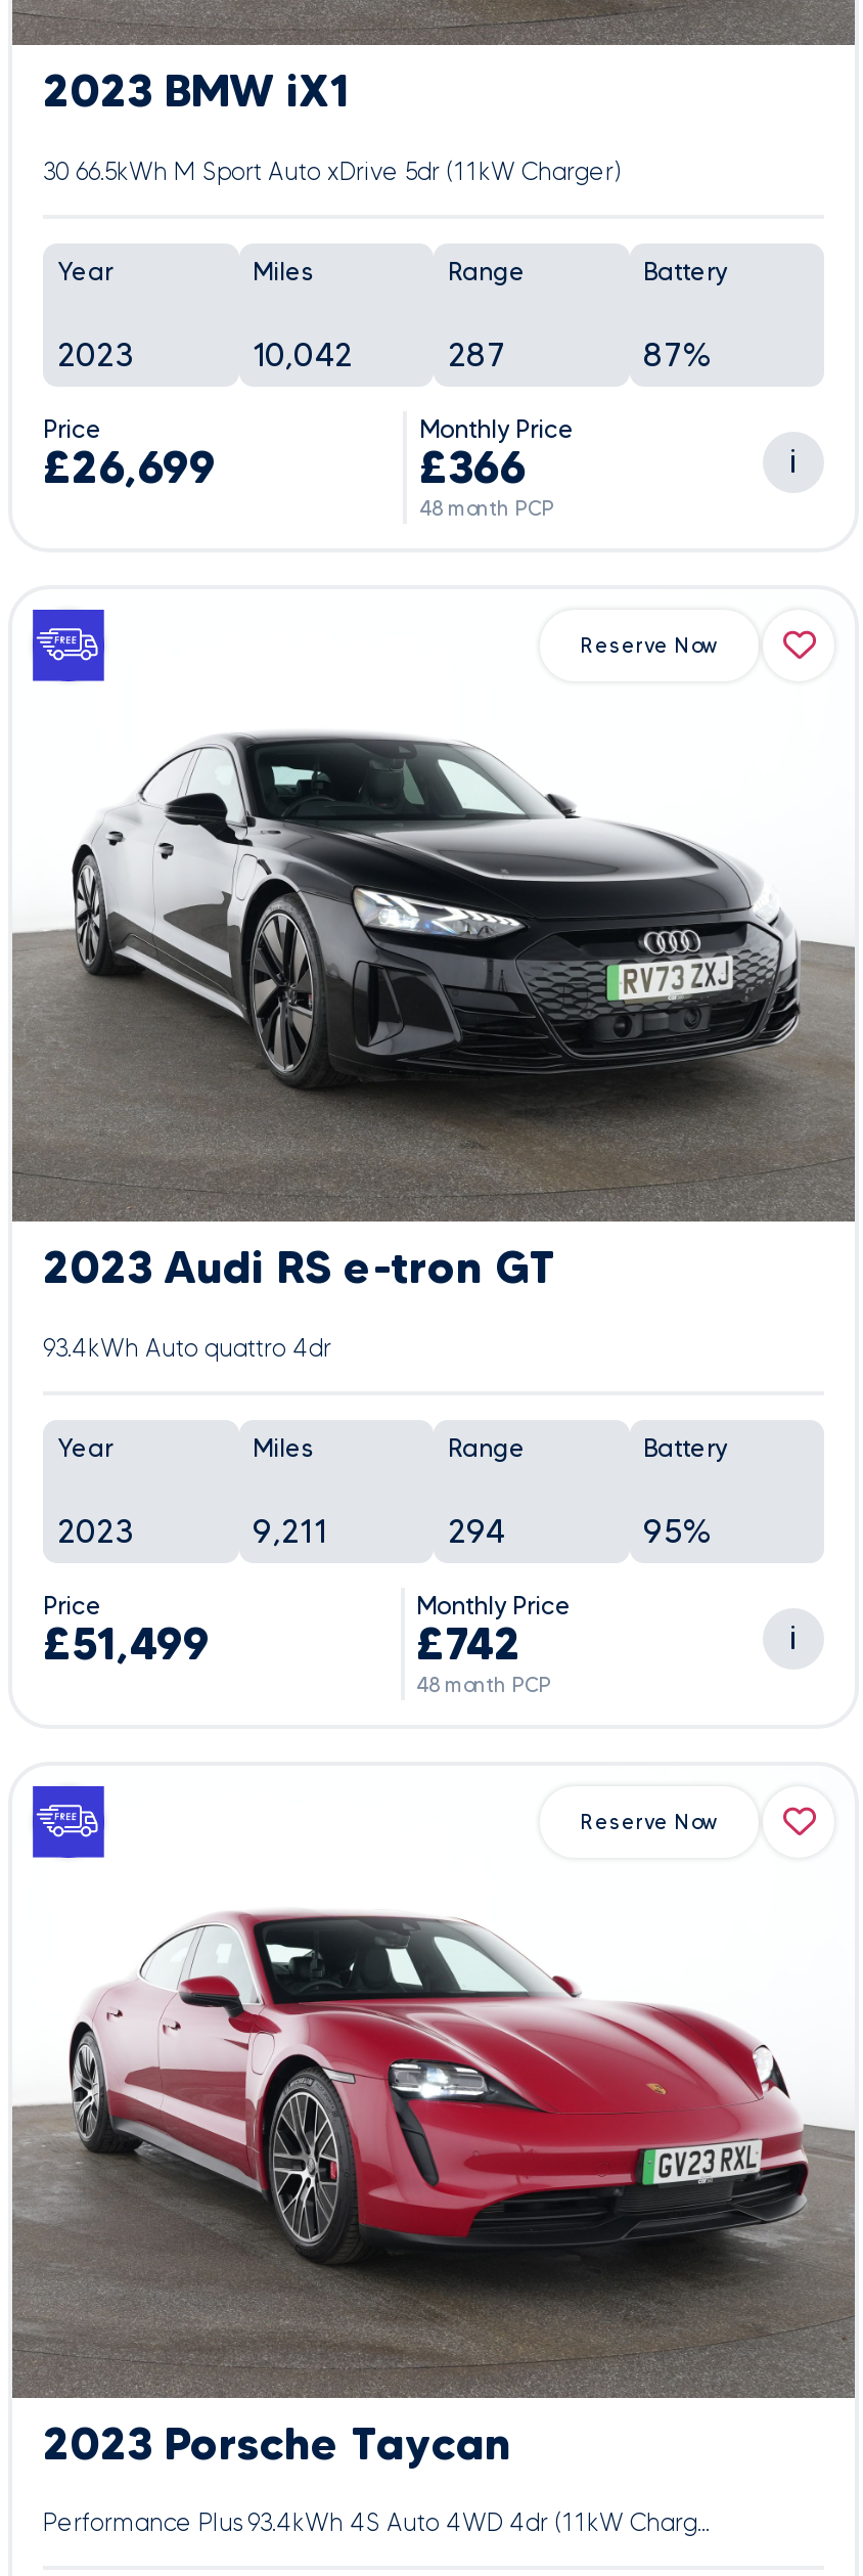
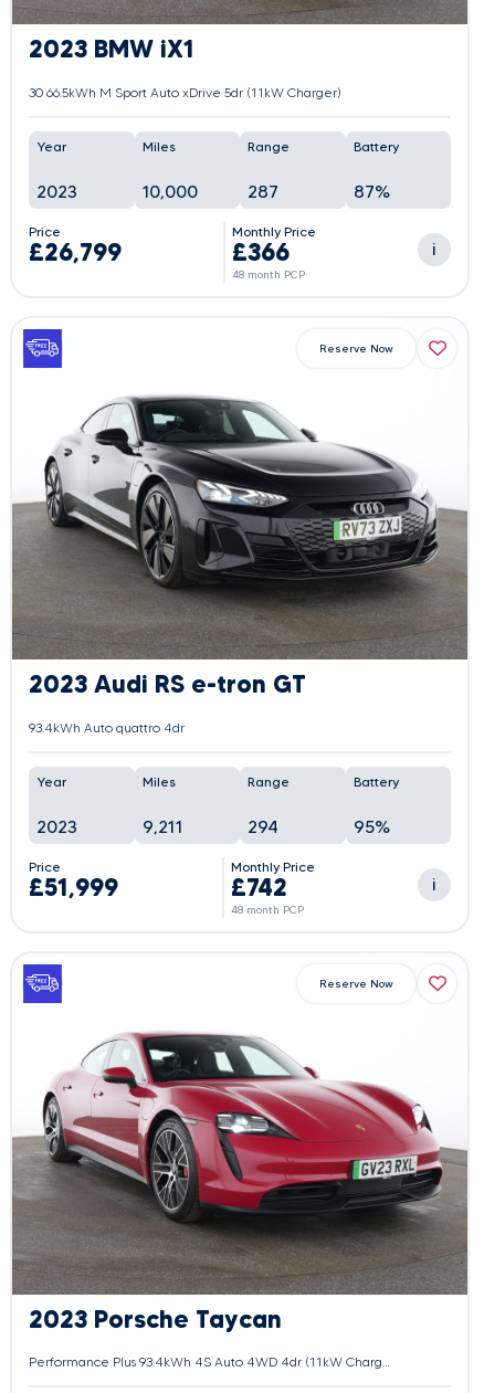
- 10,042
+ 10,000

- £26,699
+ £26,799

- £51,499
+ £51,999
